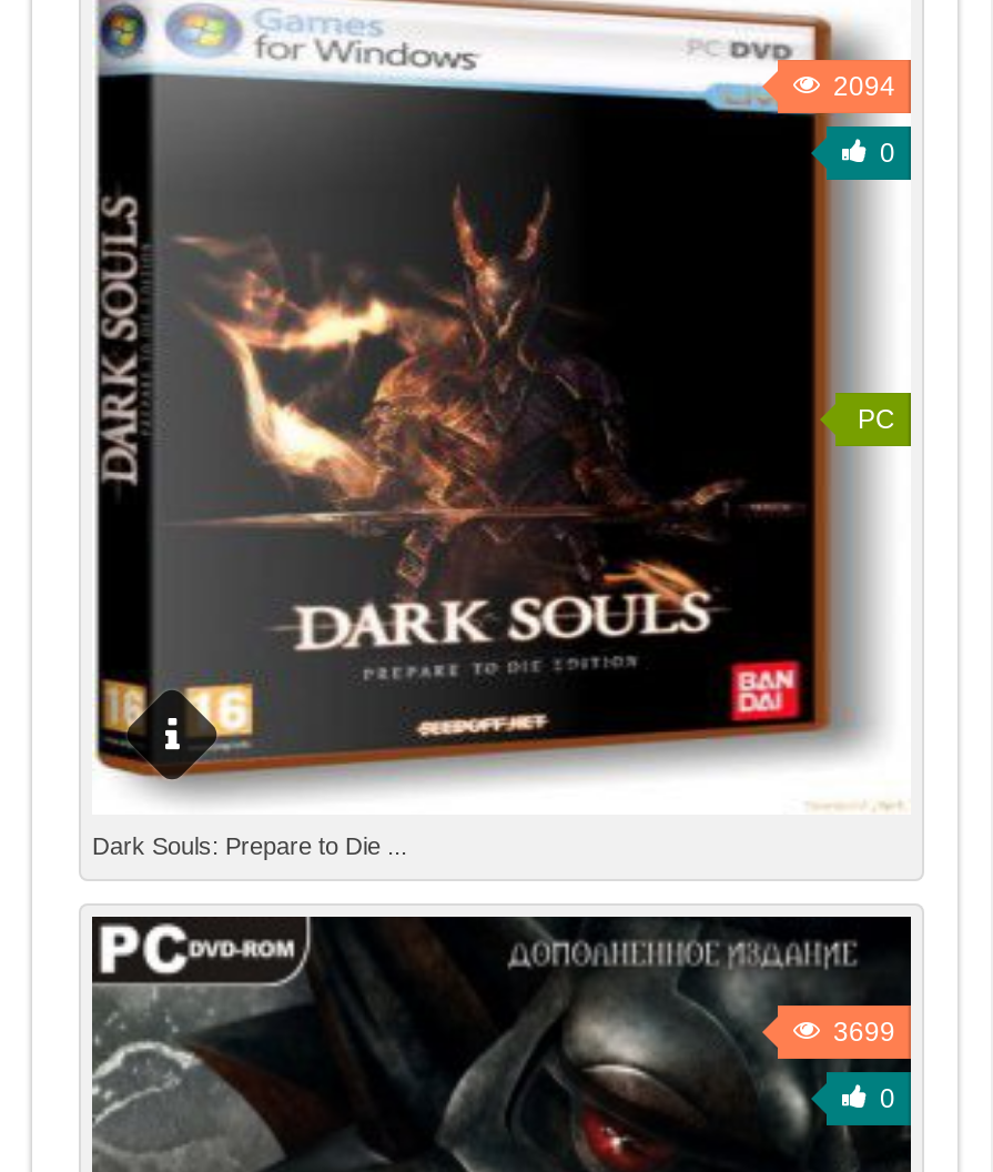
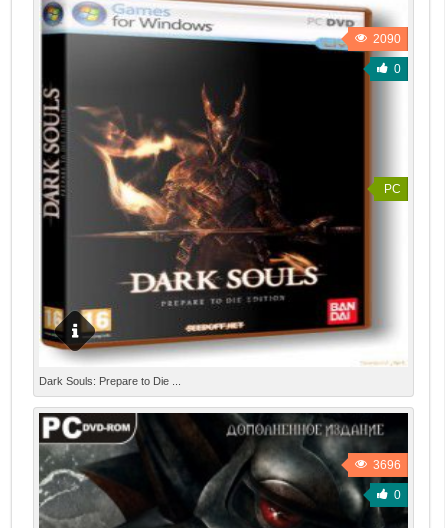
- 2094
+ 2090

- 3699
+ 3696
